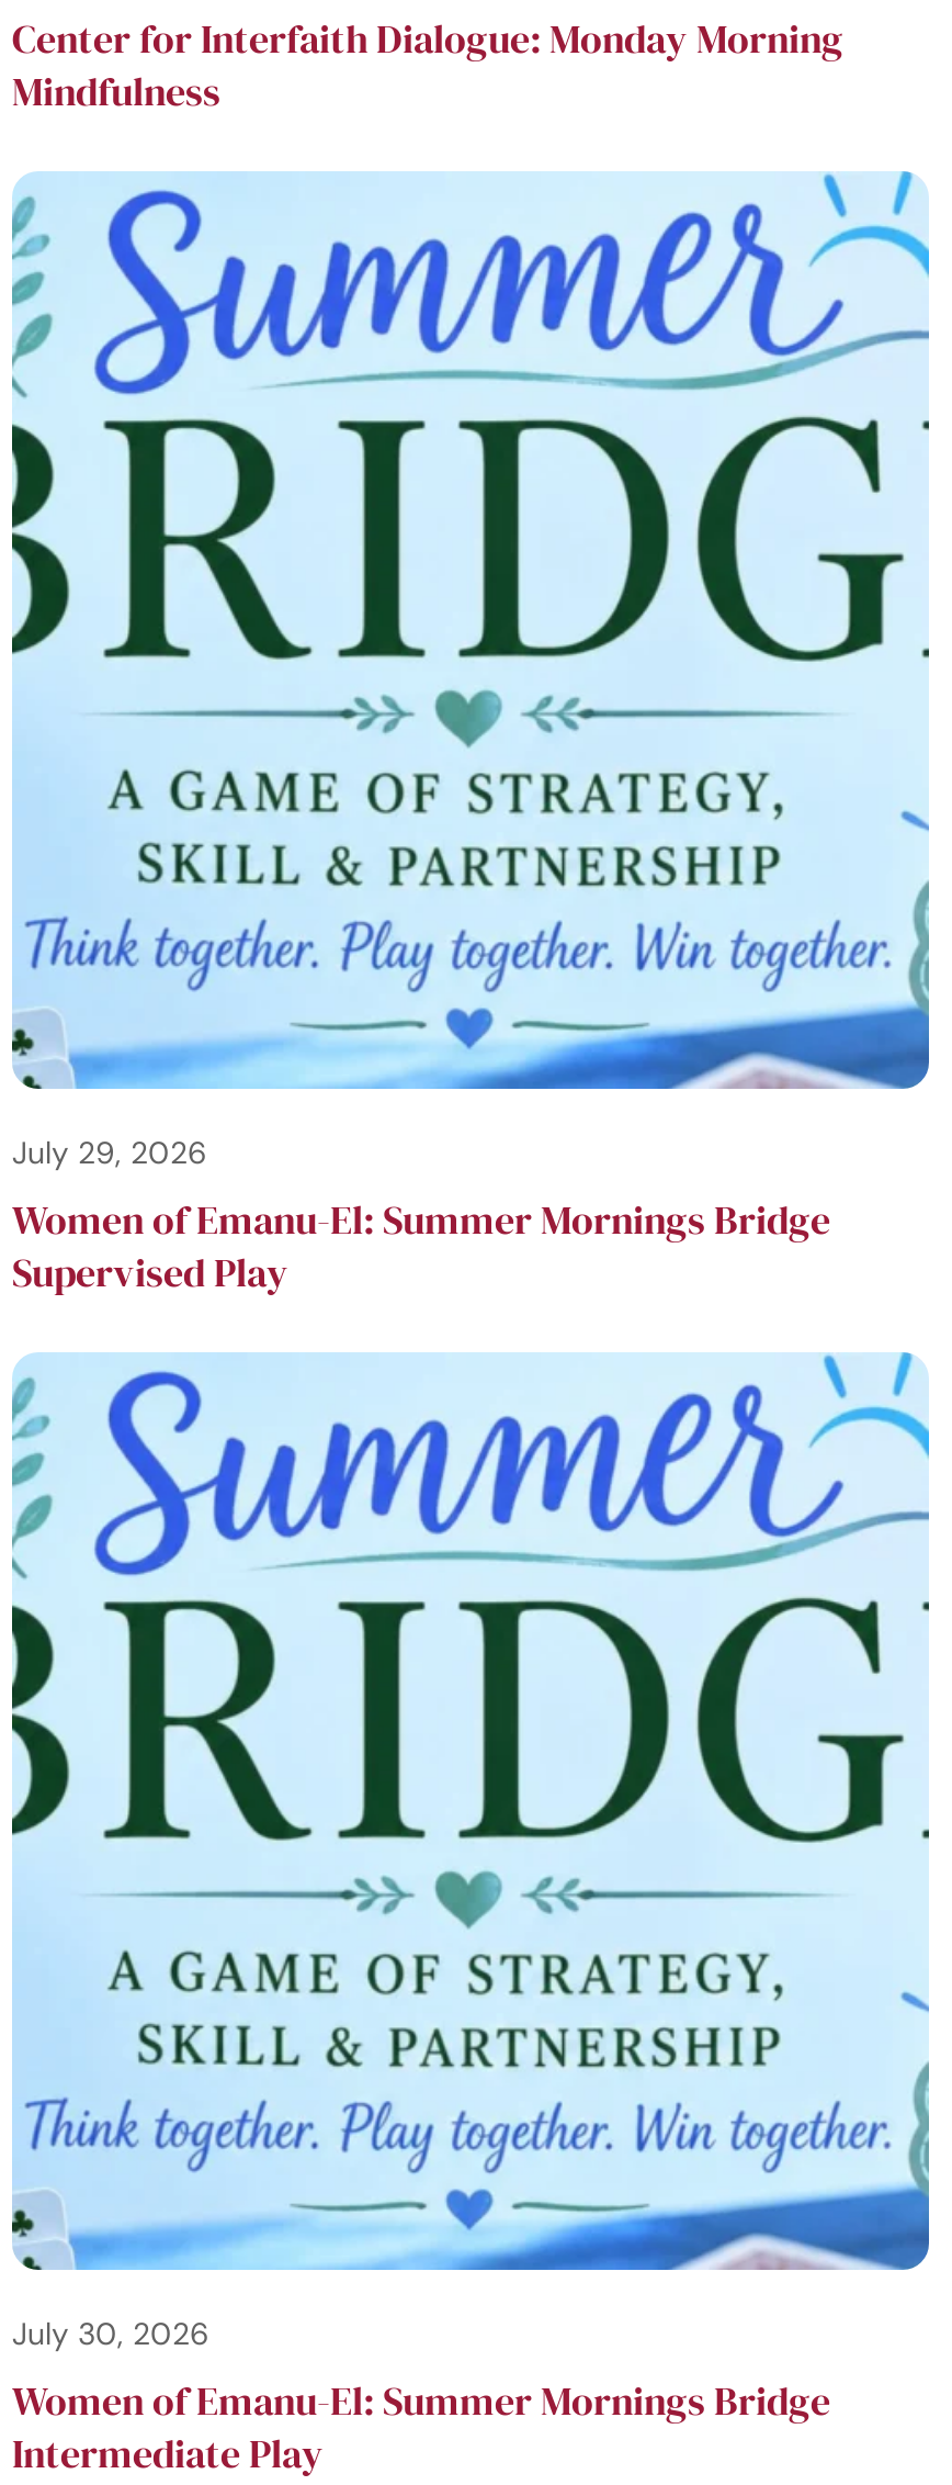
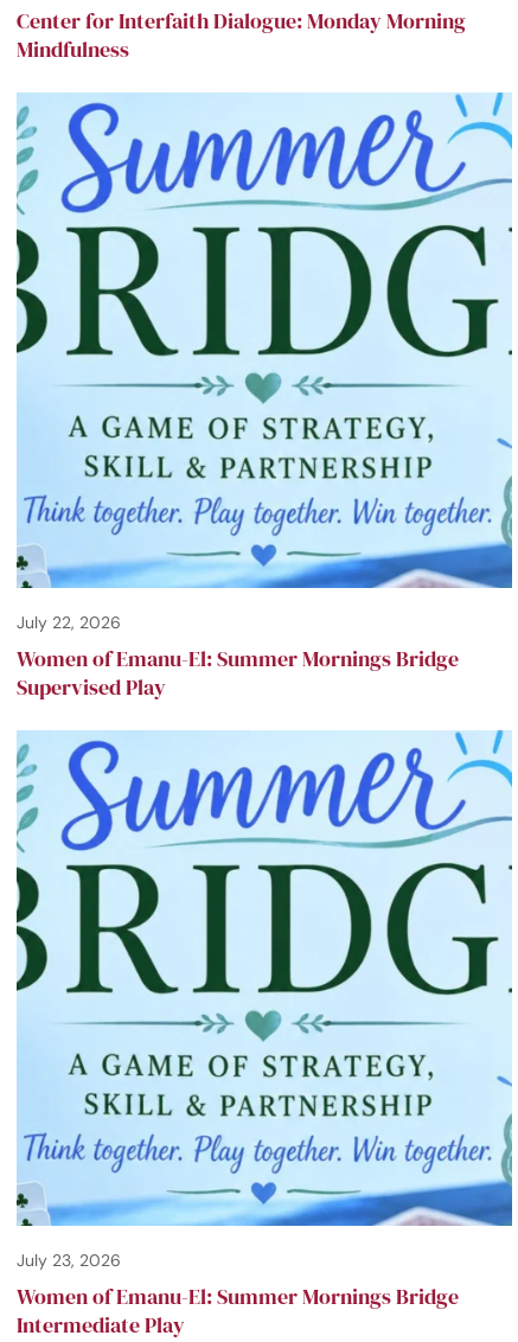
- July 29, 2026
+ July 22, 2026

- July 30, 2026
+ July 23, 2026
